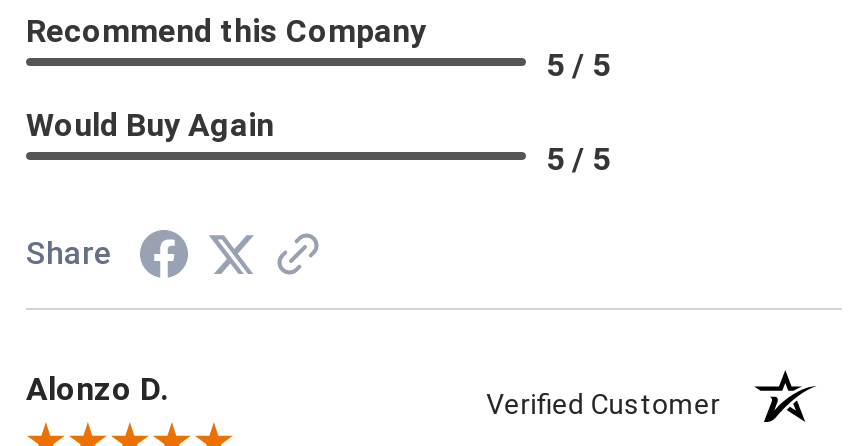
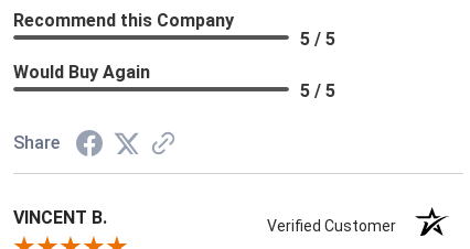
- Alonzo D.
+ VINCENT B.
